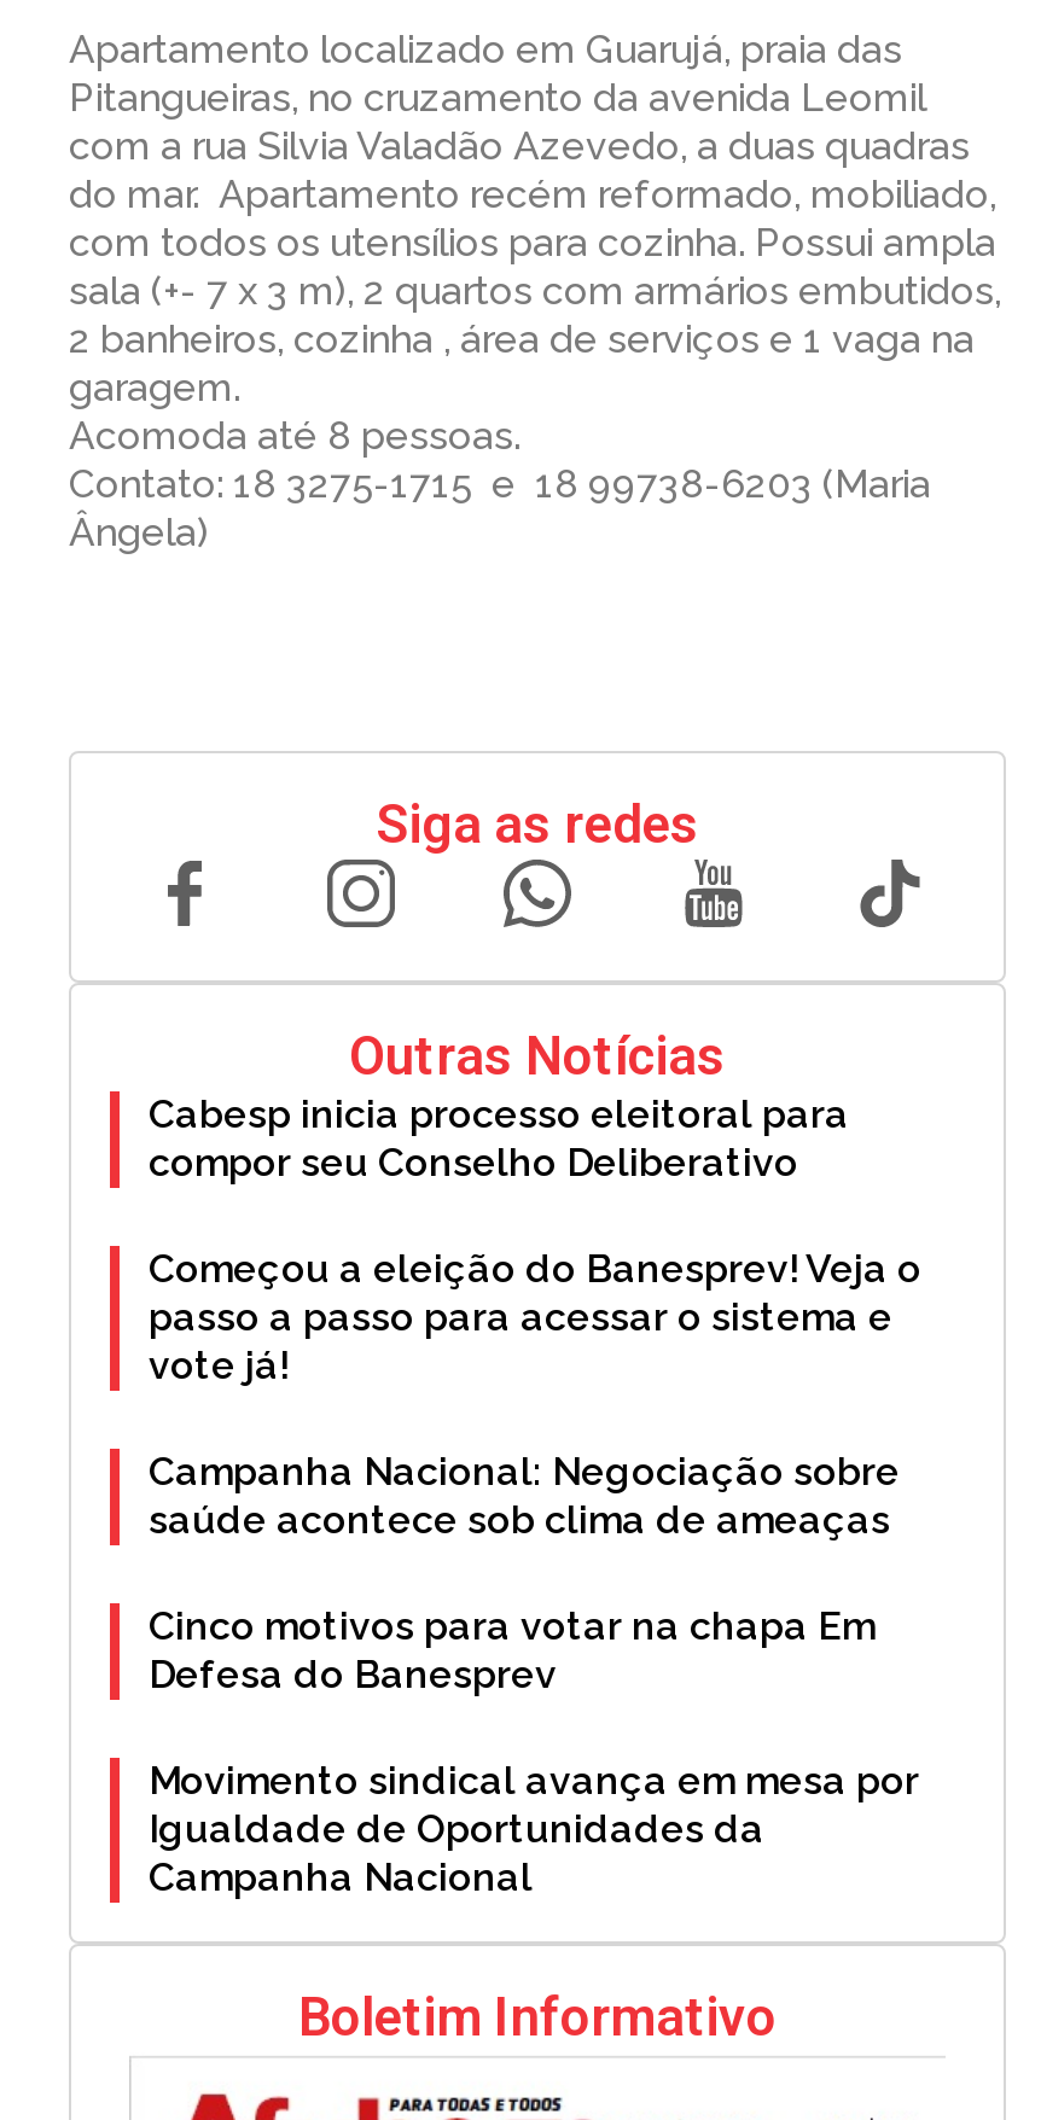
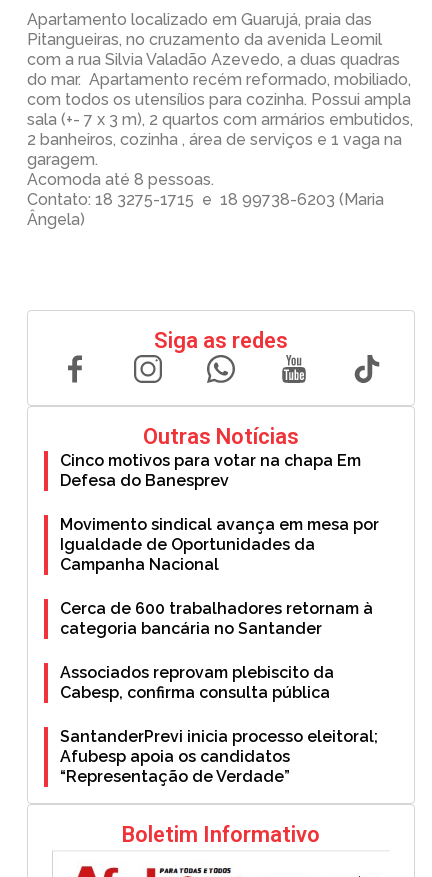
- Cabesp inicia processo eleitoral para
- compor seu Conselho Deliberativo
- Começou a eleição do Banesprev! Veja o
- passo a passo para acessar o sistema e
- vote já!
- Campanha Nacional: Negociação sobre
- saúde acontece sob clima de ameaças

moved up: Cinco motivos para votar na chapa Em | Defesa do Banesprev | Movimento sindical avança em mesa por | Igualdade de Oportunidades da | Campanha Nacional

+ Cerca de 600 trabalhadores retornam à
+ categoria bancária no Santander
+ Associados reprovam plebiscito da
+ Cabesp, confirma consulta pública
+ SantanderPrevi inicia processo eleitoral;
+ Afubesp apoia os candidatos
+ “Representação de Verdade”
